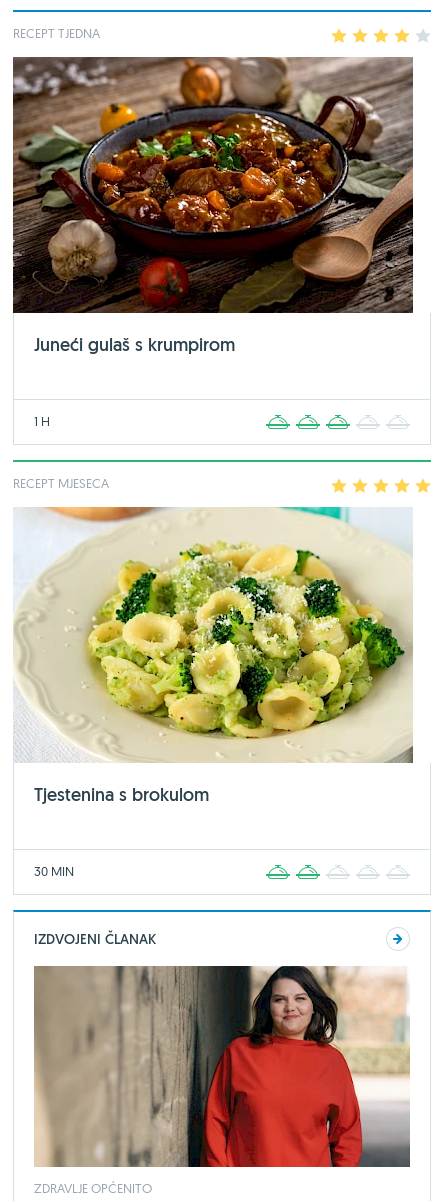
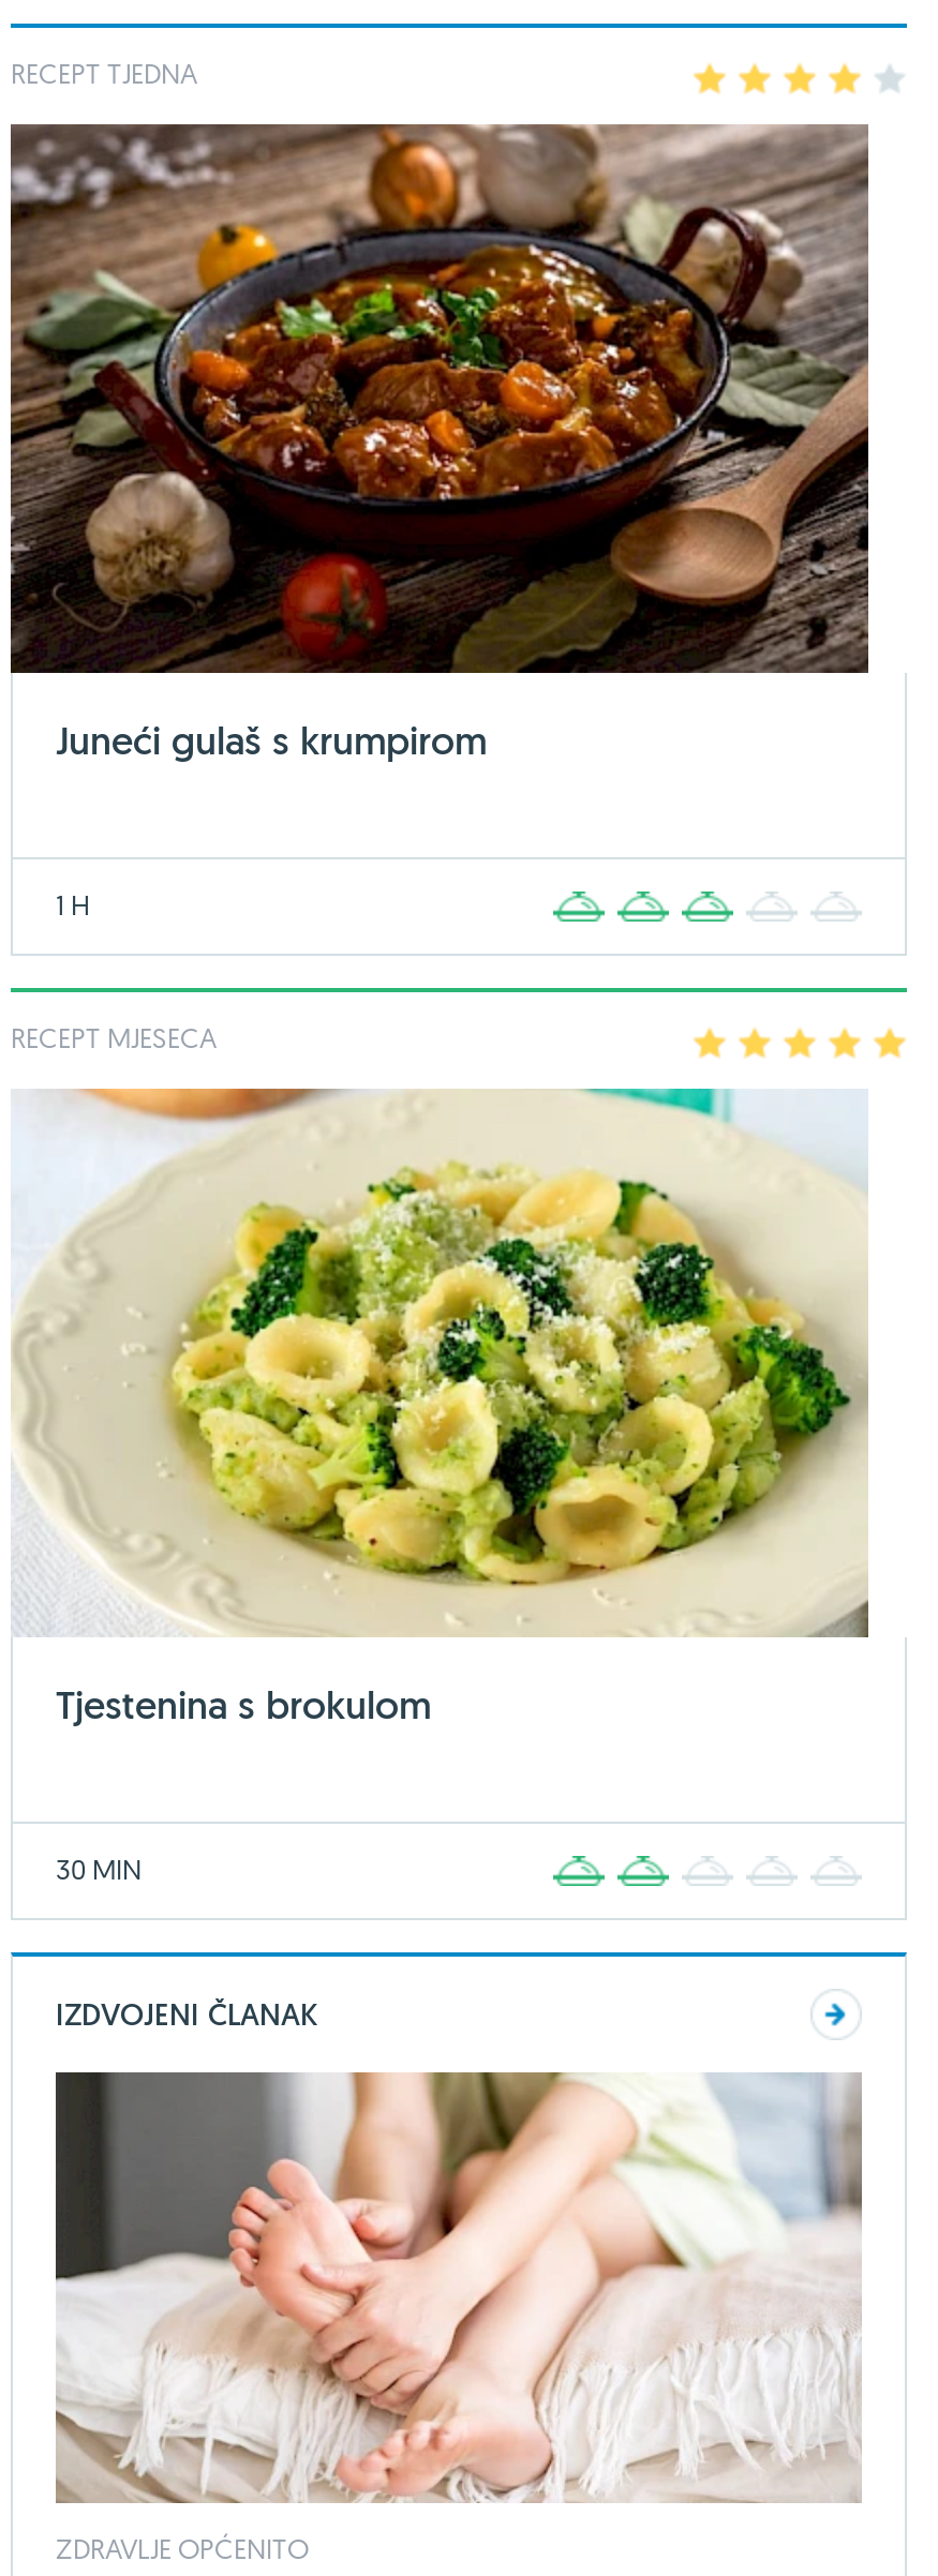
- [image]
+ [image]
